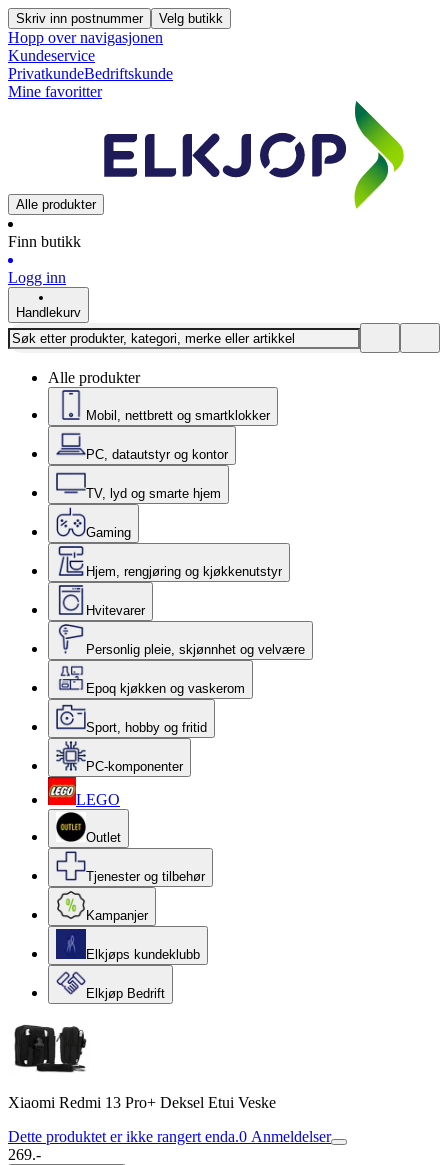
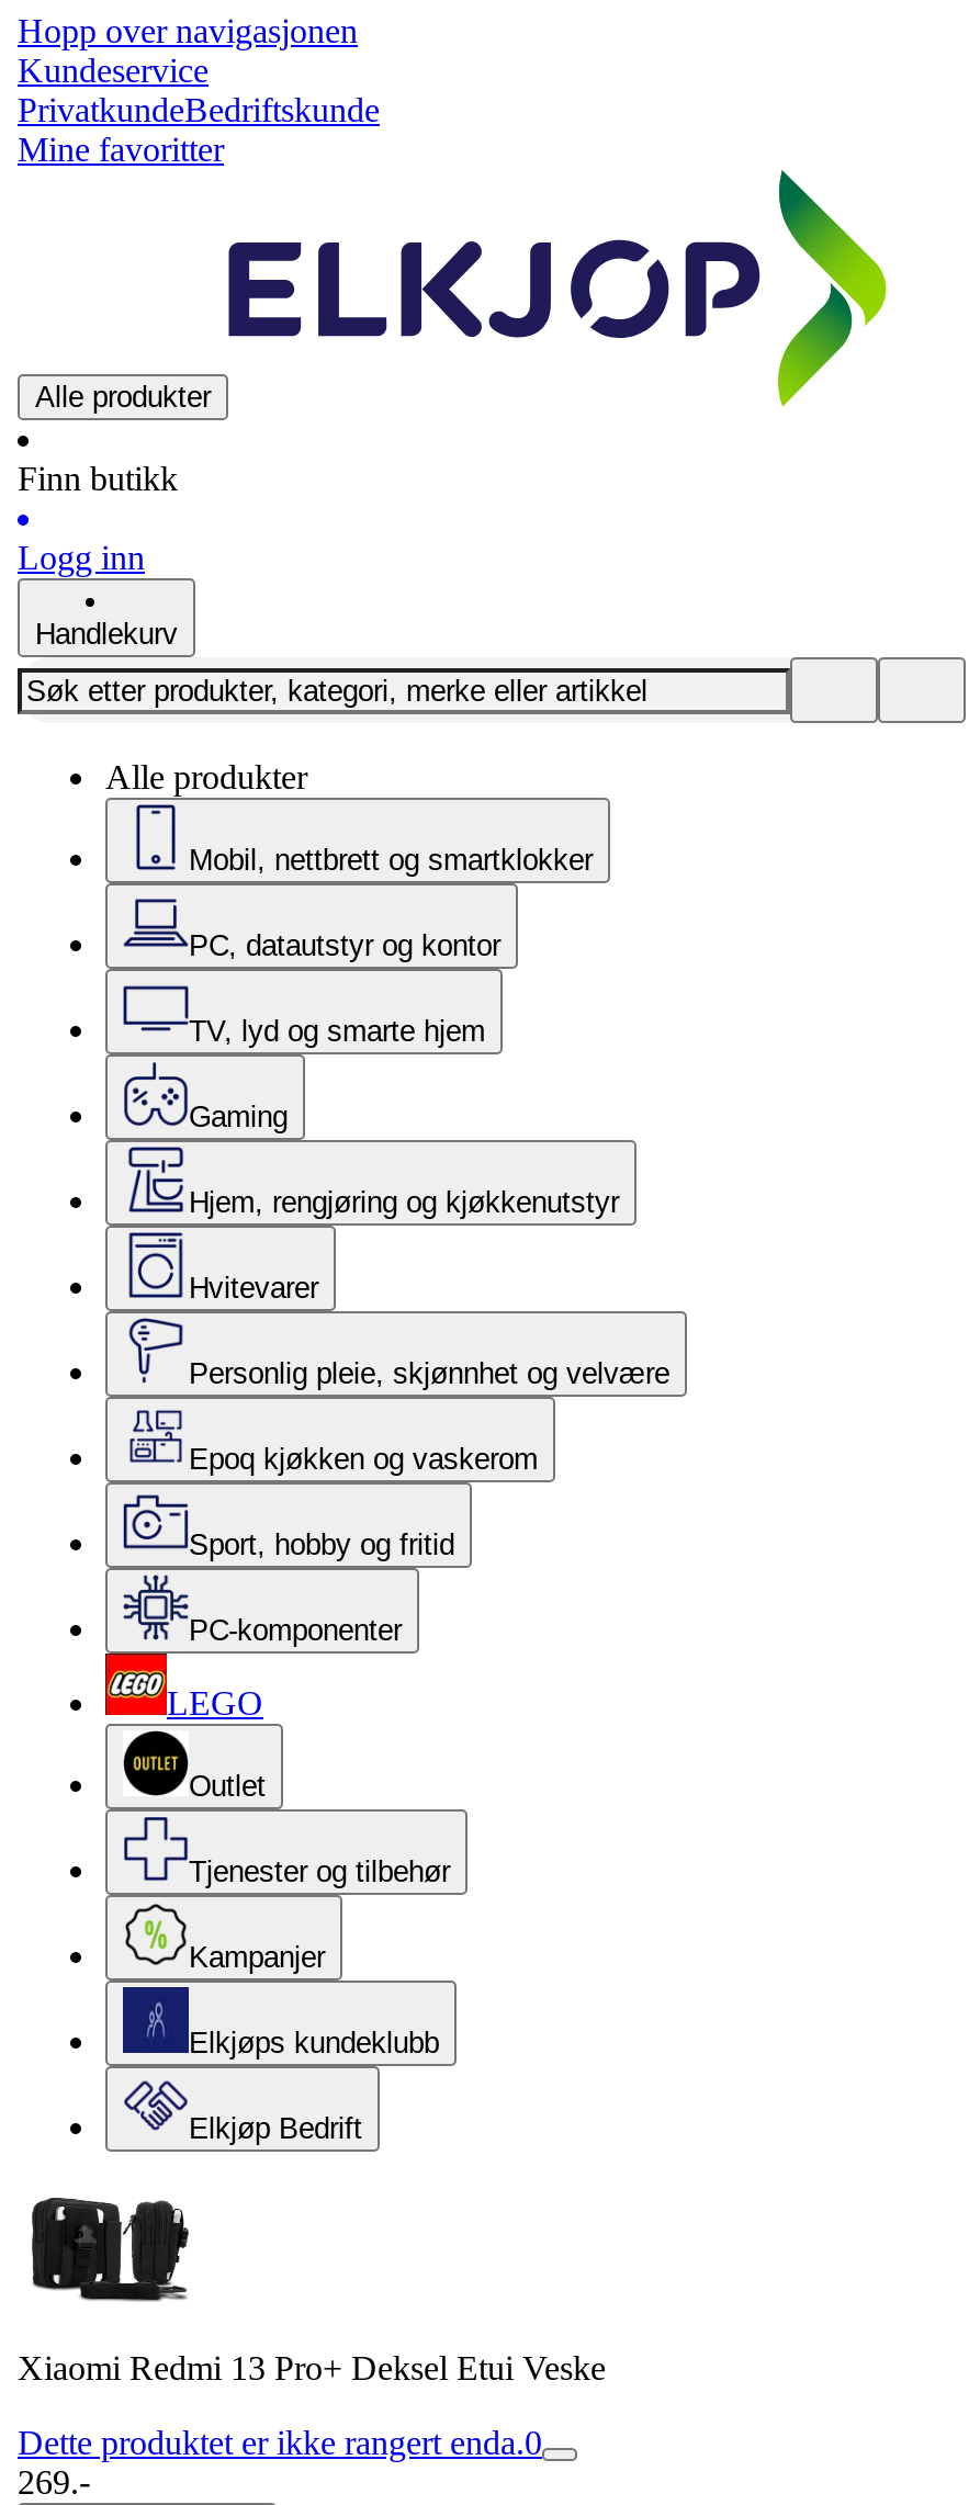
- Skriv inn postnummer
- Velg butikk

- Dette produktet er ikke rangert enda.0 Anmeldelser
+ Dette produktet er ikke rangert enda.0
